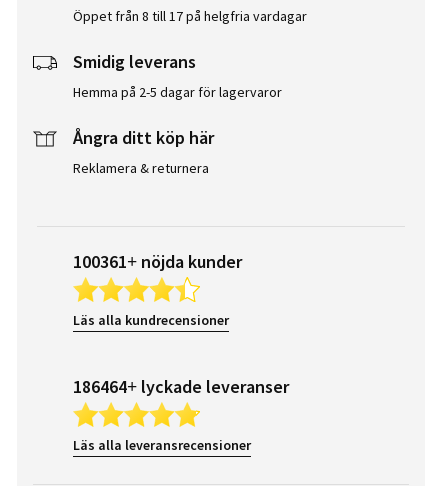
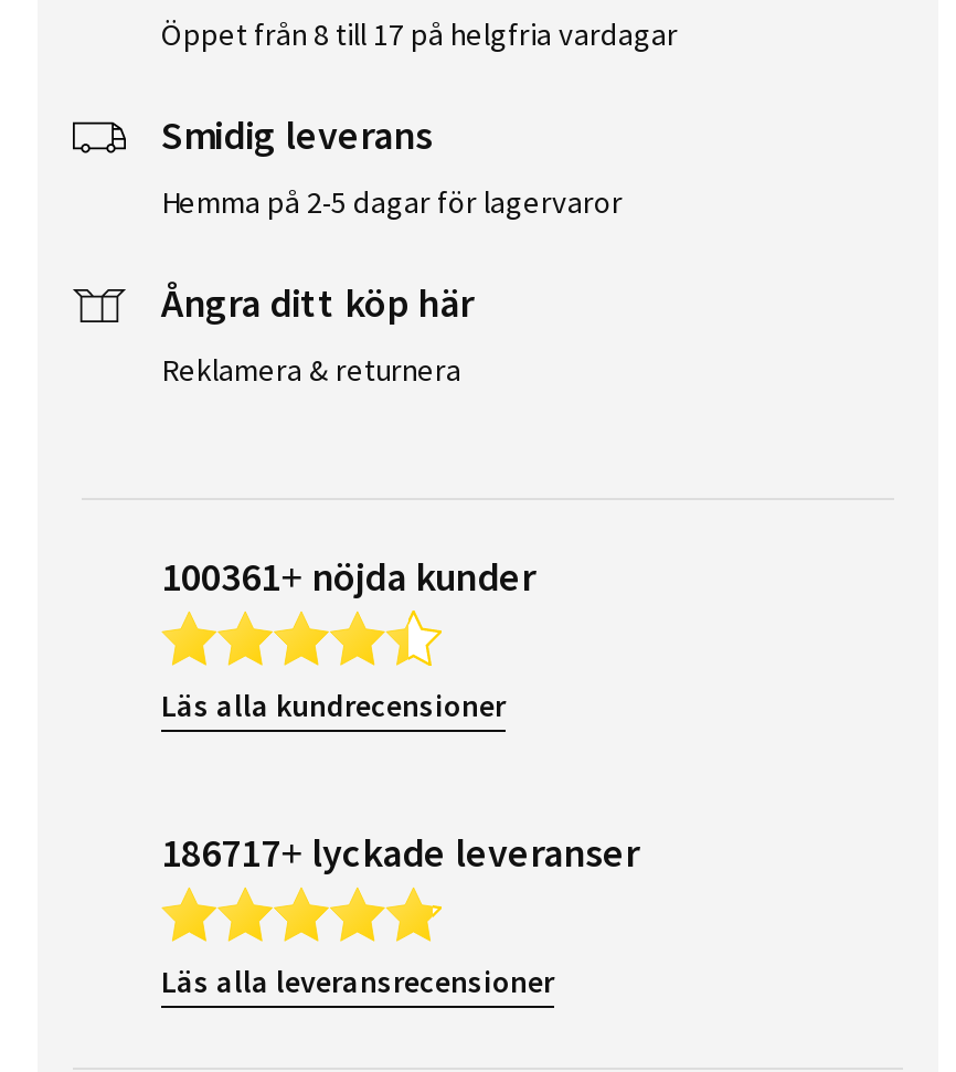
- 186464+ lyckade leveranser
+ 186717+ lyckade leveranser
